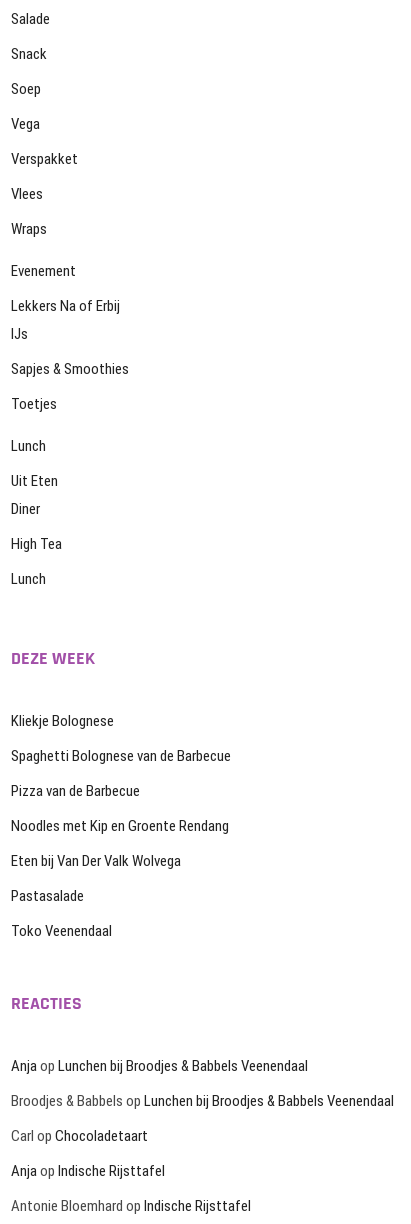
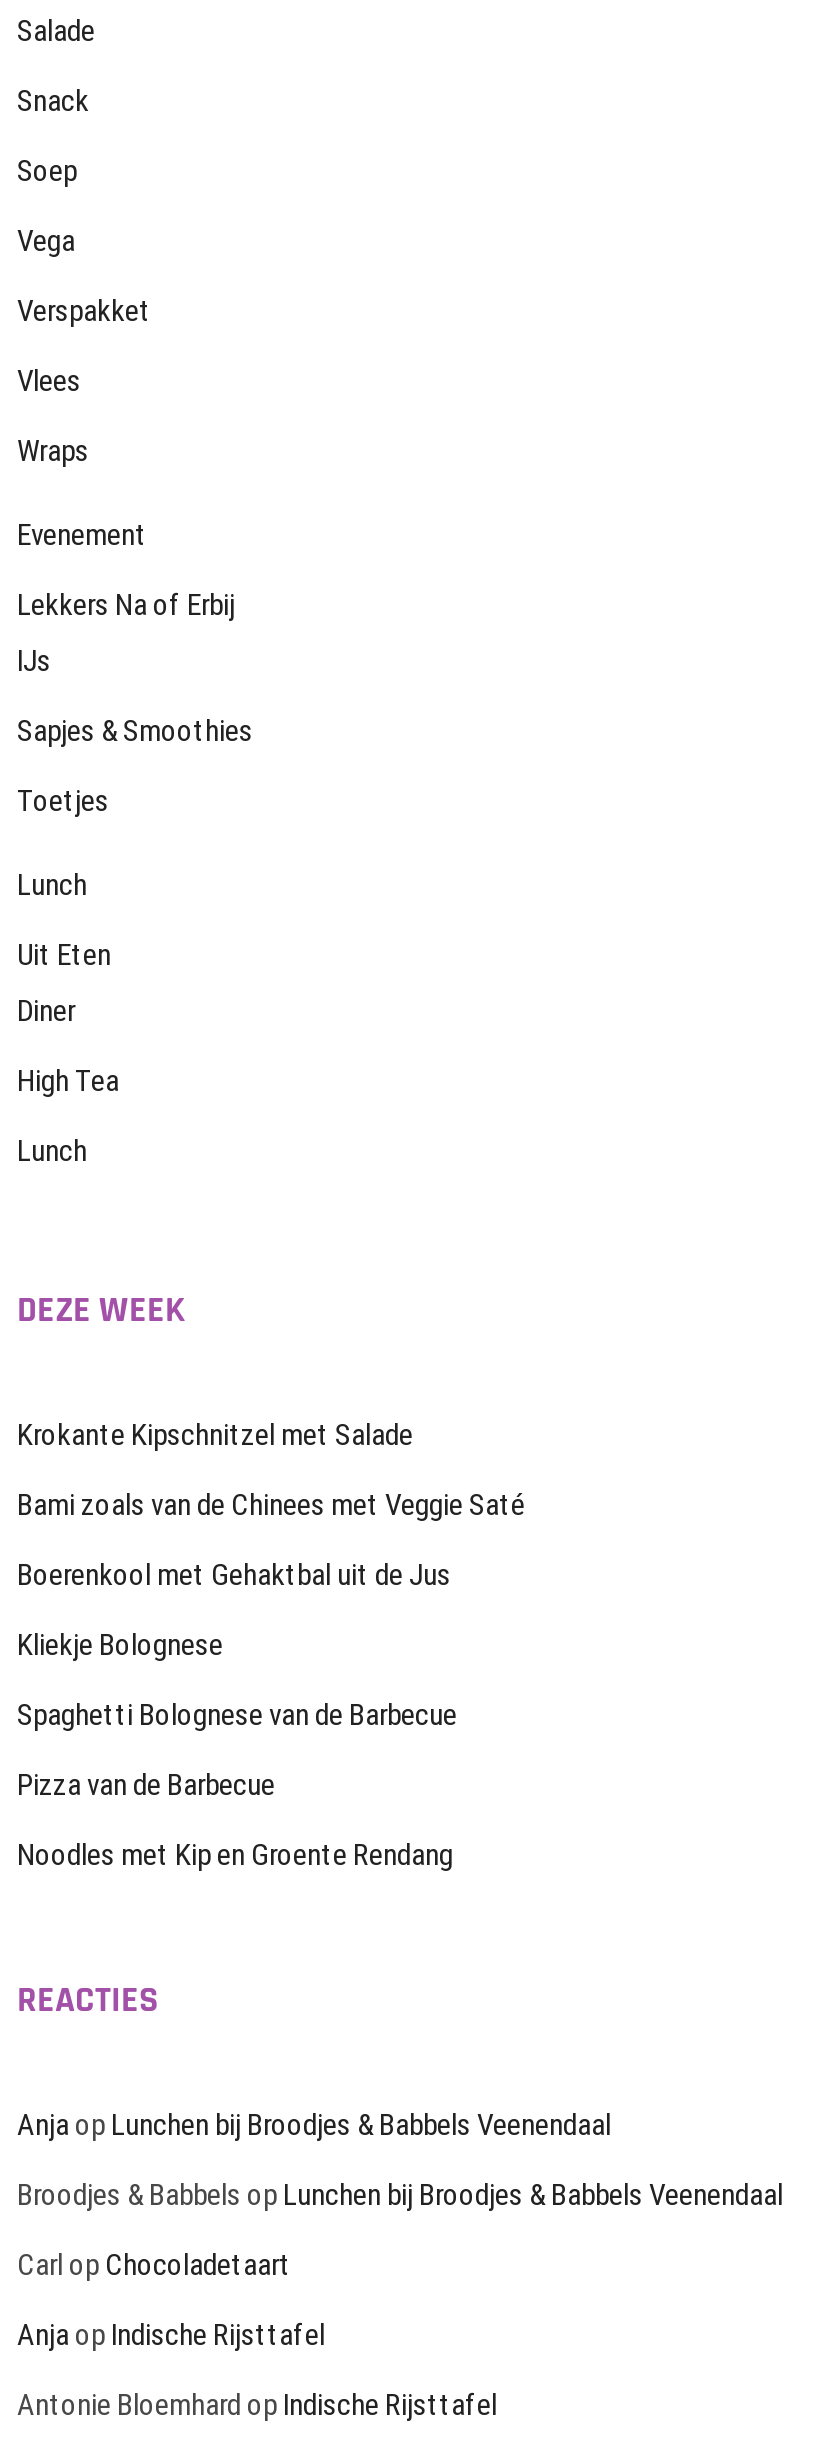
+ Krokante Kipschnitzel met Salade
+ Bami zoals van de Chinees met Veggie Saté
+ Boerenkool met Gehaktbal uit de Jus

moved down: Kliekje Bolognese | Spaghetti Bolognese van de Barbecue | Pizza van de Barbecue | Noodles met Kip en Groente Rendang

- Eten bij Van Der Valk Wolvega
- Pastasalade
- Toko Veenendaal
